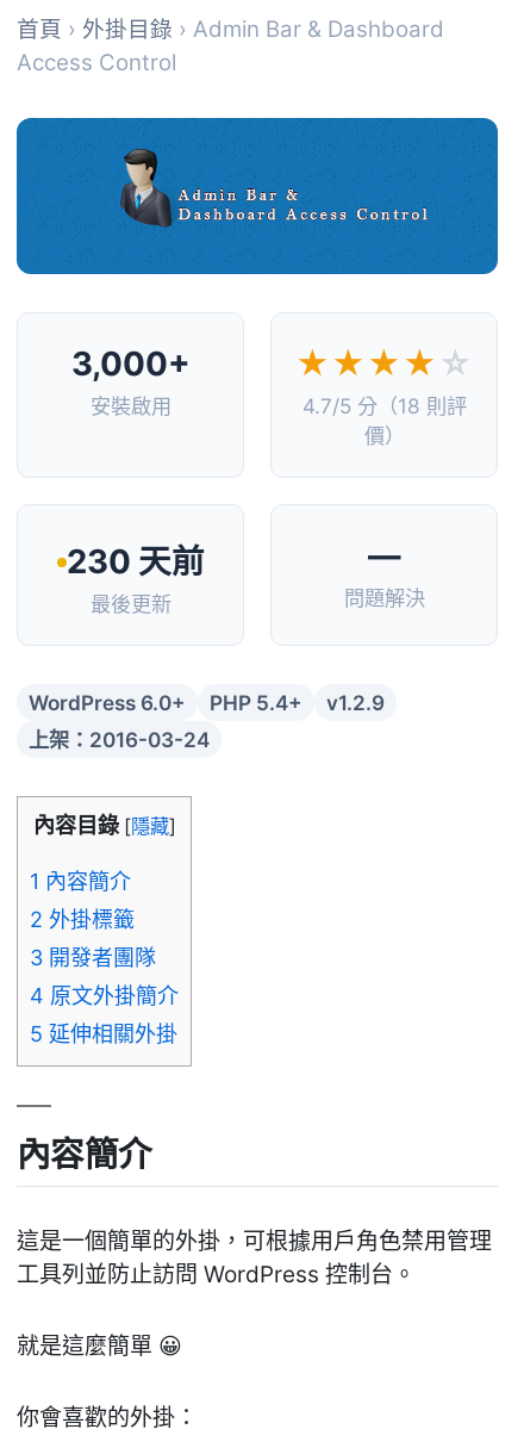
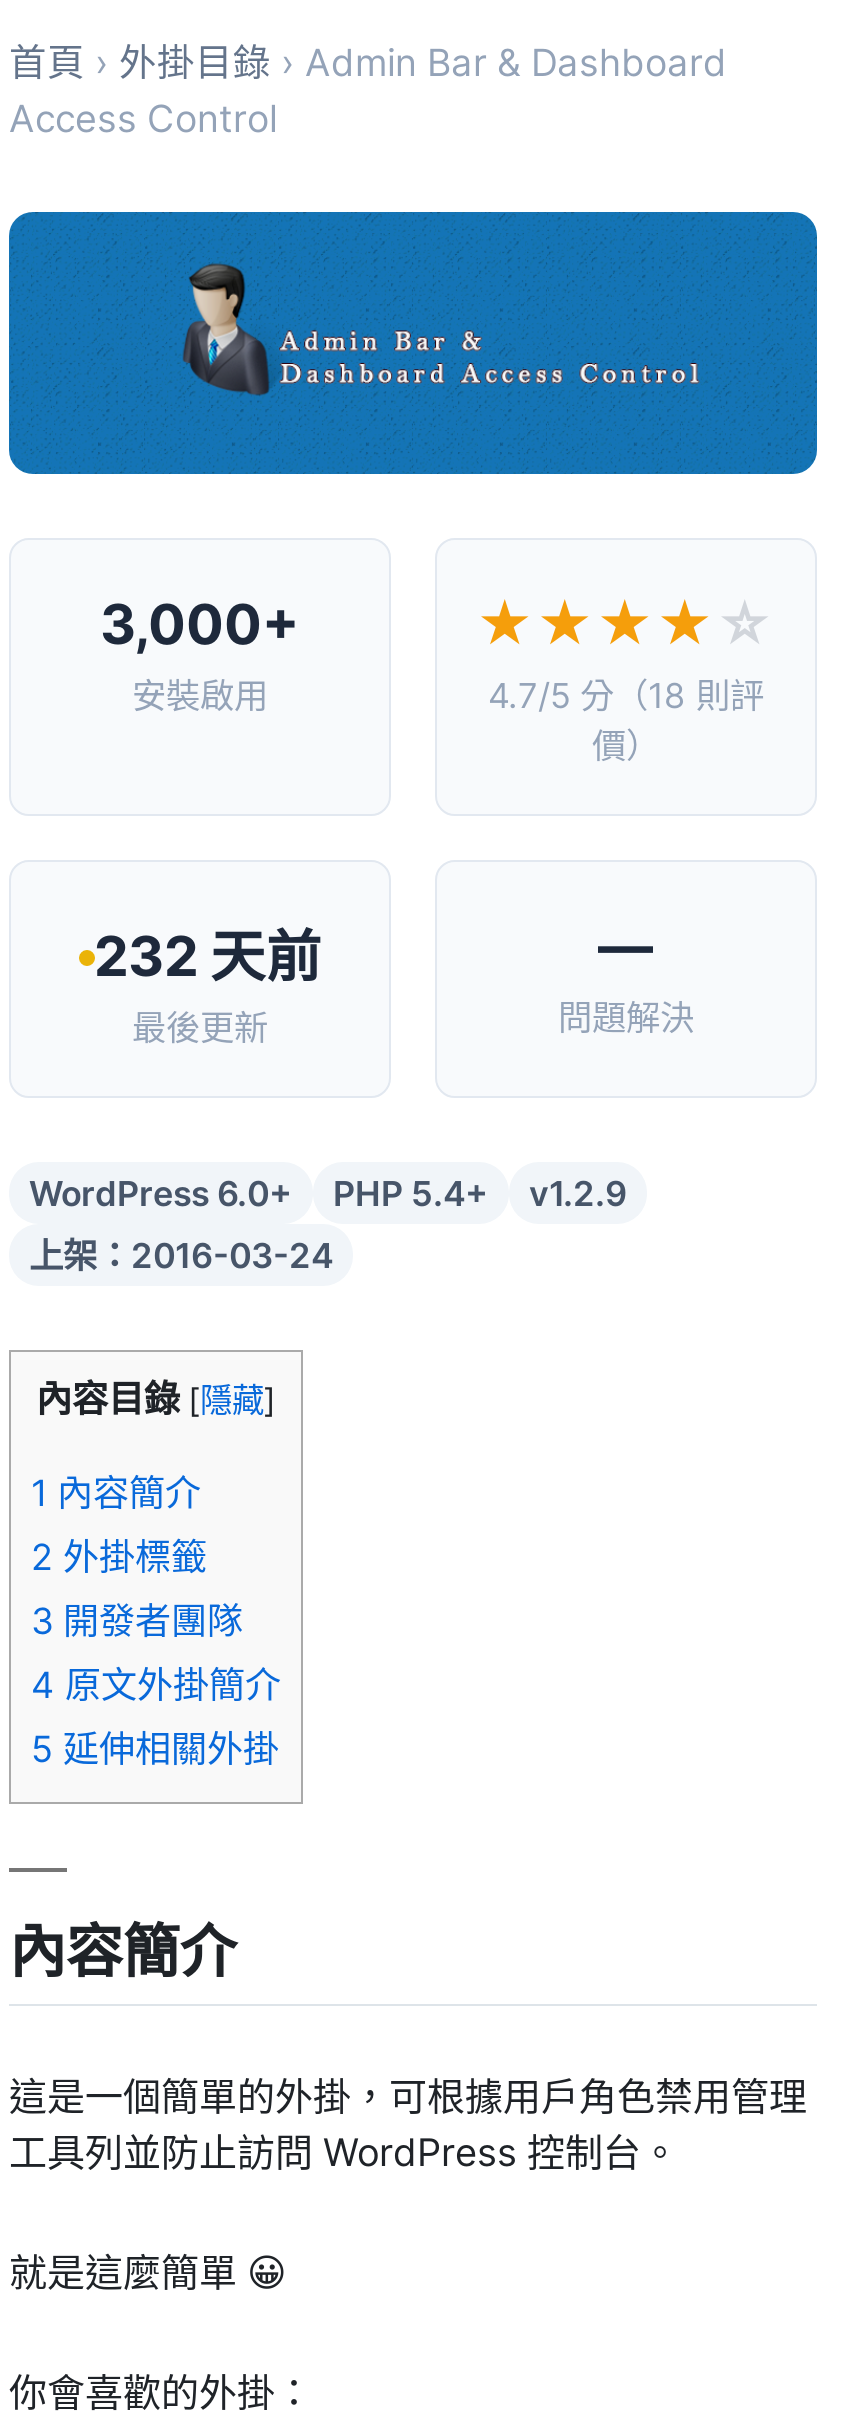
- 230 天前
+ 232 天前
